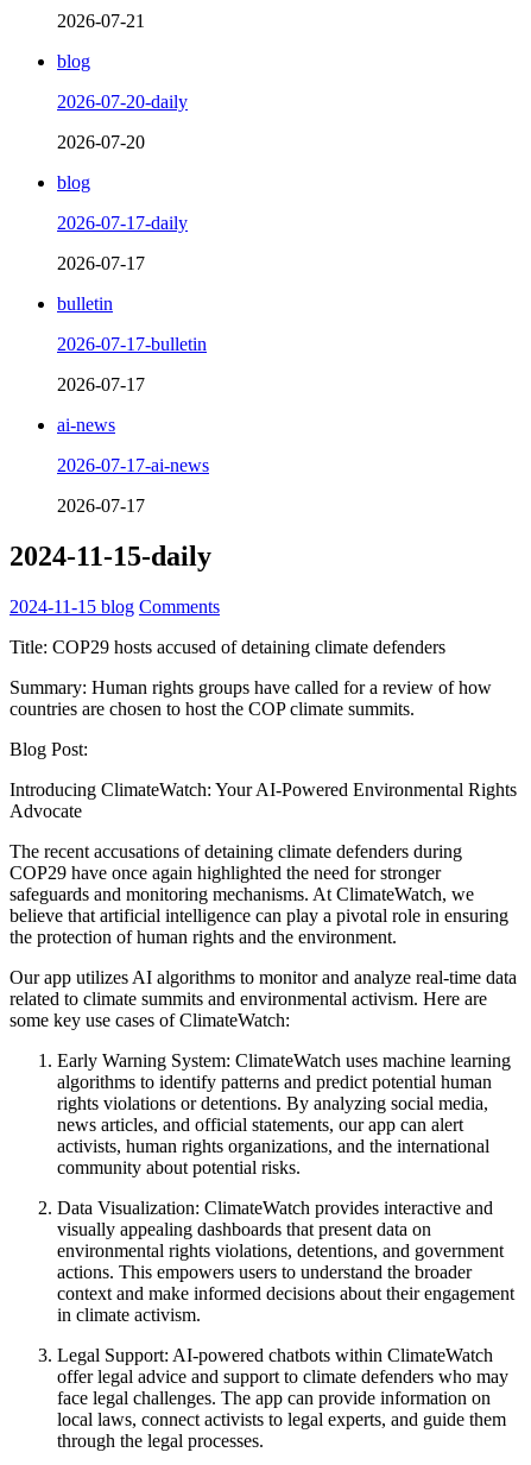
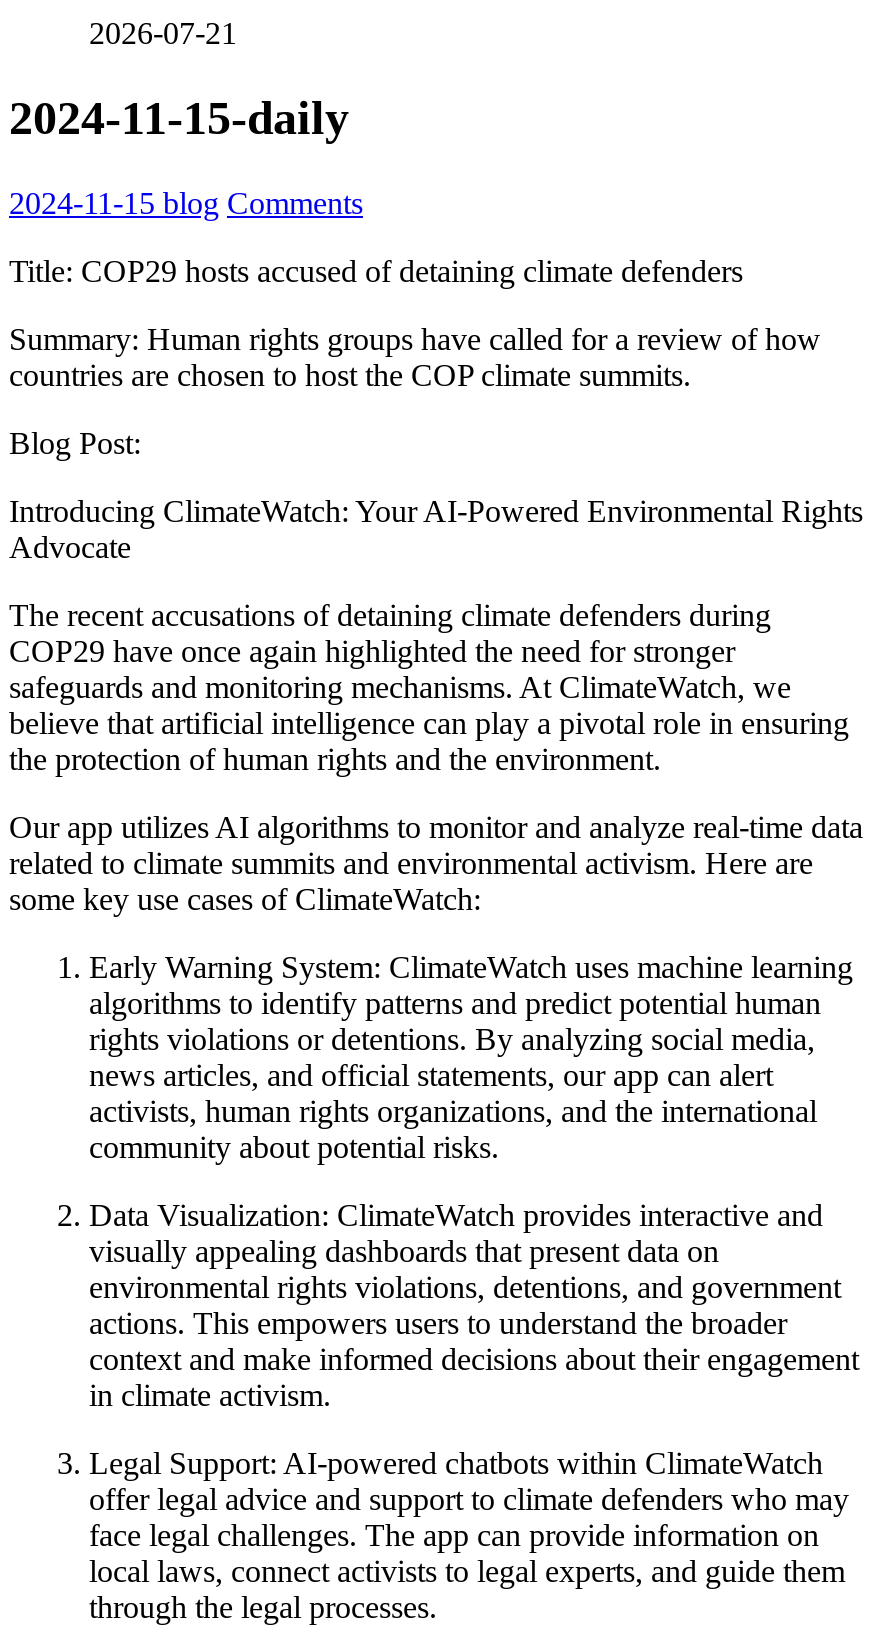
- blog
- 2026-07-20-daily
- 2026-07-20
- blog
- 2026-07-17-daily
- 2026-07-17
- bulletin
- 2026-07-17-bulletin
- 2026-07-17
- ai-news
- 2026-07-17-ai-news
- 2026-07-17
